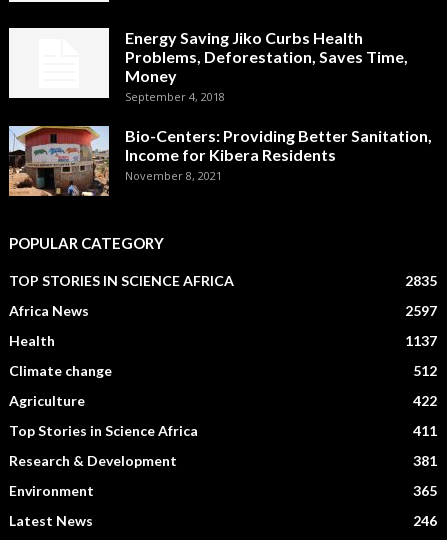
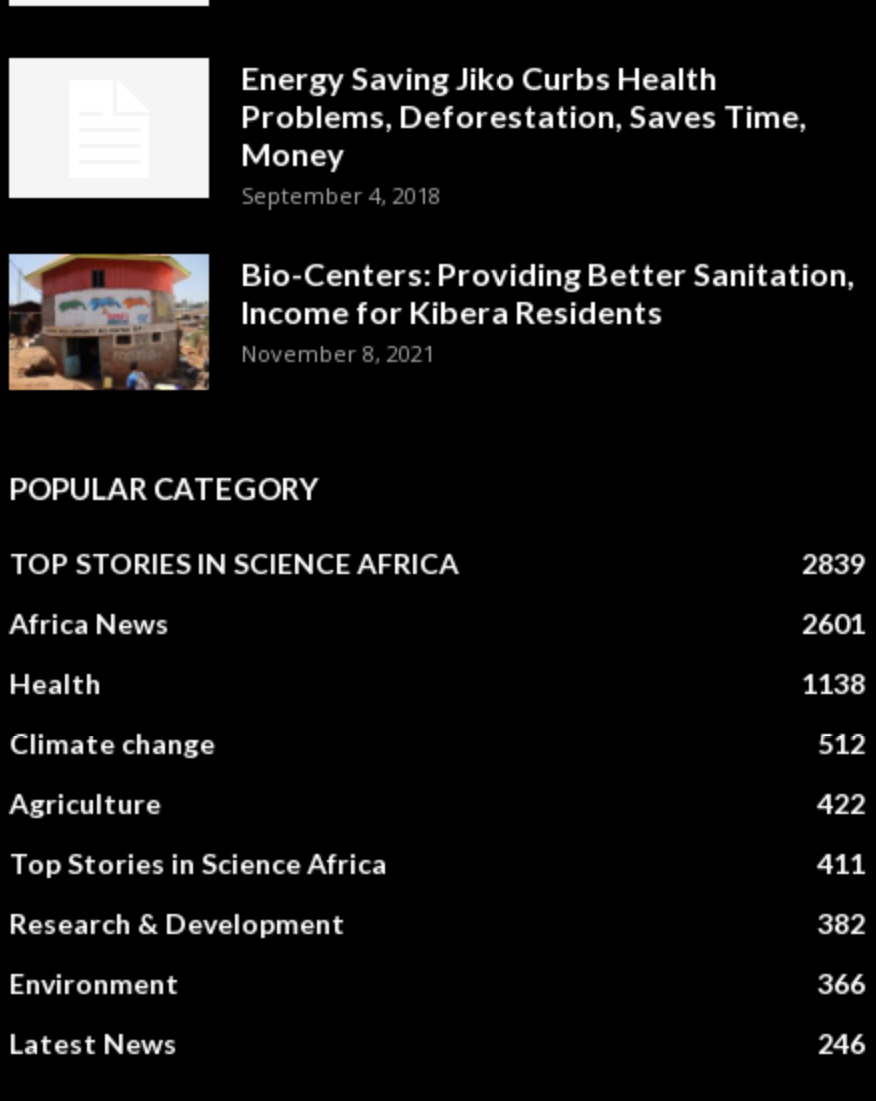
- 2835
+ 2839

- 2597
+ 2601

- 1137
+ 1138

- 381
+ 382

- 365
+ 366
